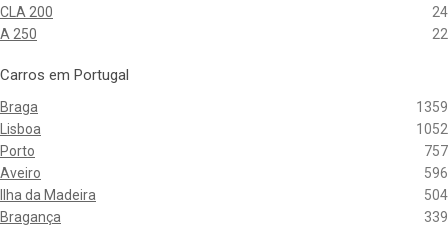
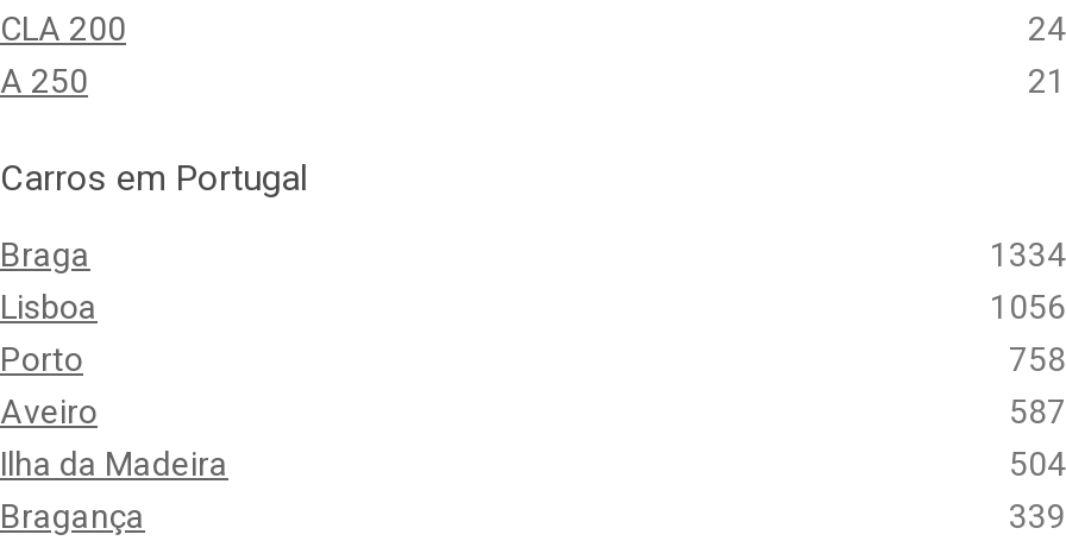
- 22
+ 21

- 1359
+ 1334

- 1052
+ 1056

- 757
+ 758

- 596
+ 587
